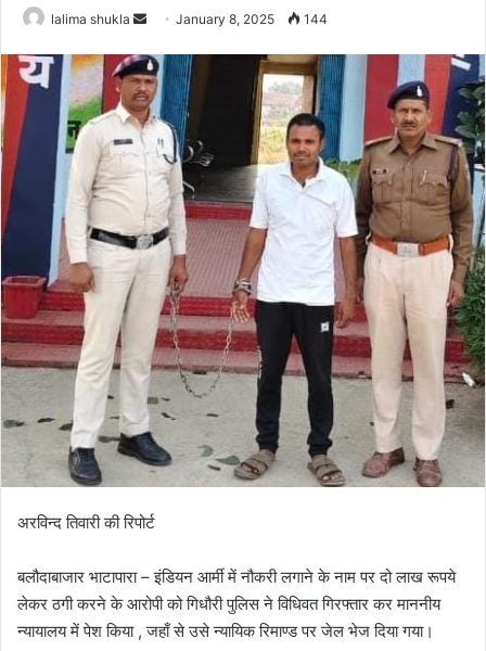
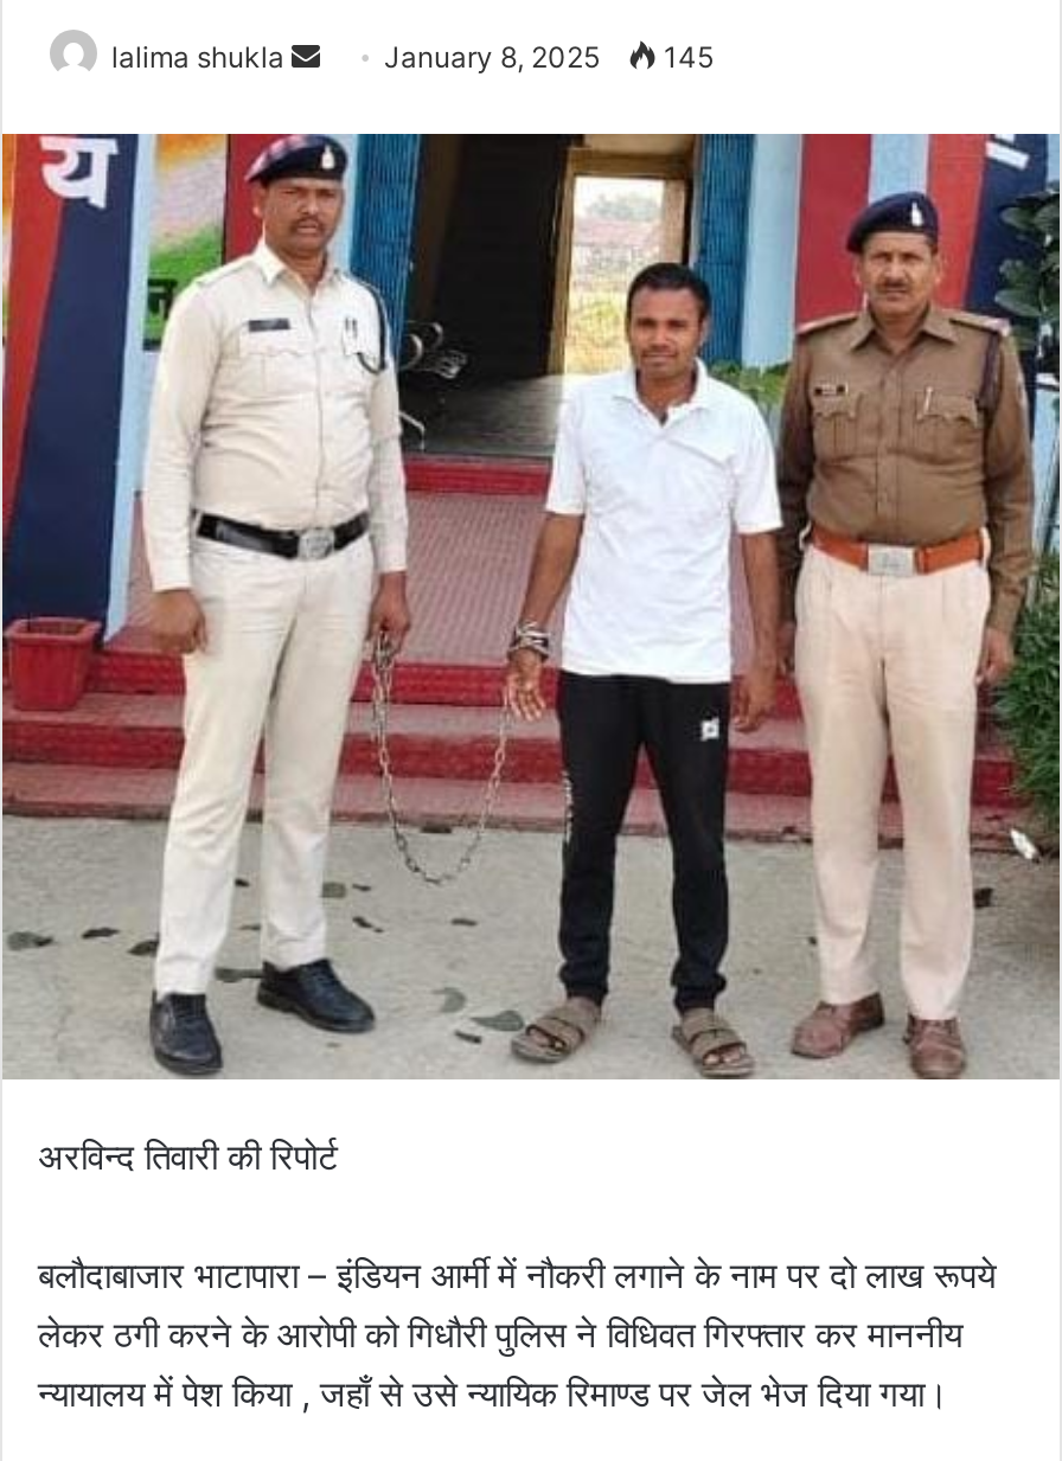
- 144
+ 145
